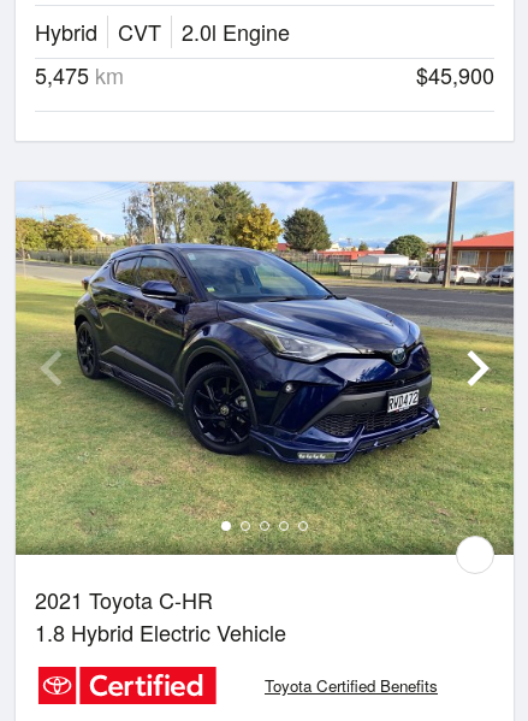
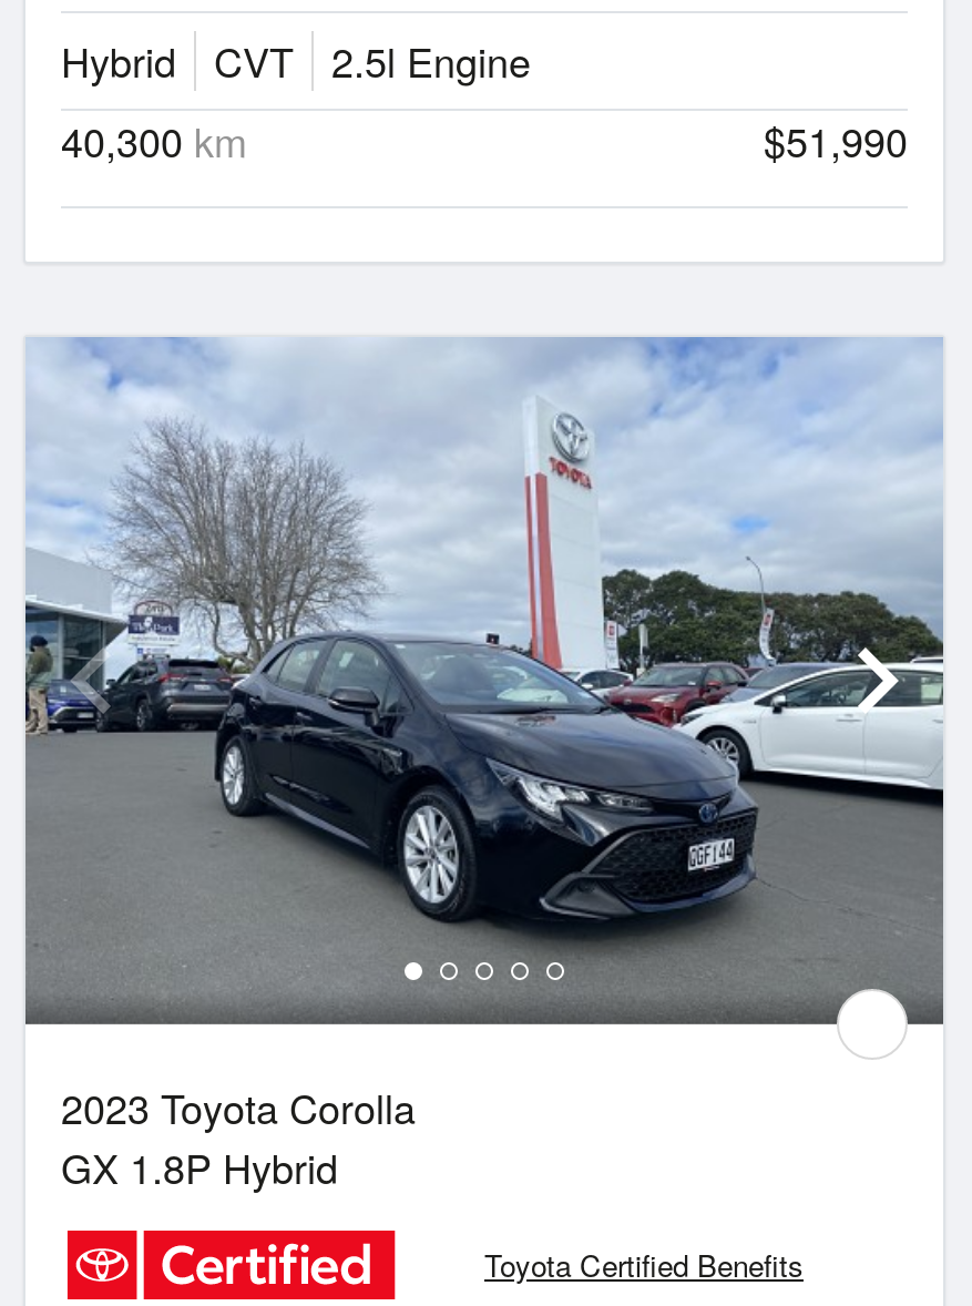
- 2.0l Engine
- 5,475 km
- $45,900
+ 2.5l Engine
+ 40,300 km
+ $51,990

- [image]
- 2021 Toyota C-HR
- 1.8 Hybrid Electric Vehicle
+ [image]
+ 2023 Toyota Corolla
+ GX 1.8P Hybrid
